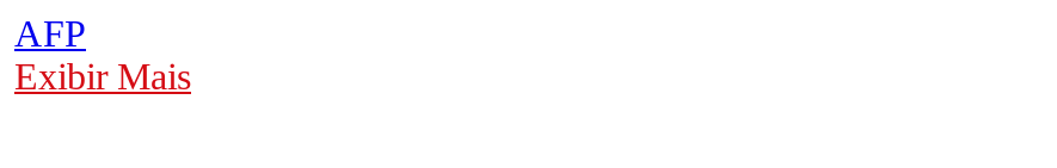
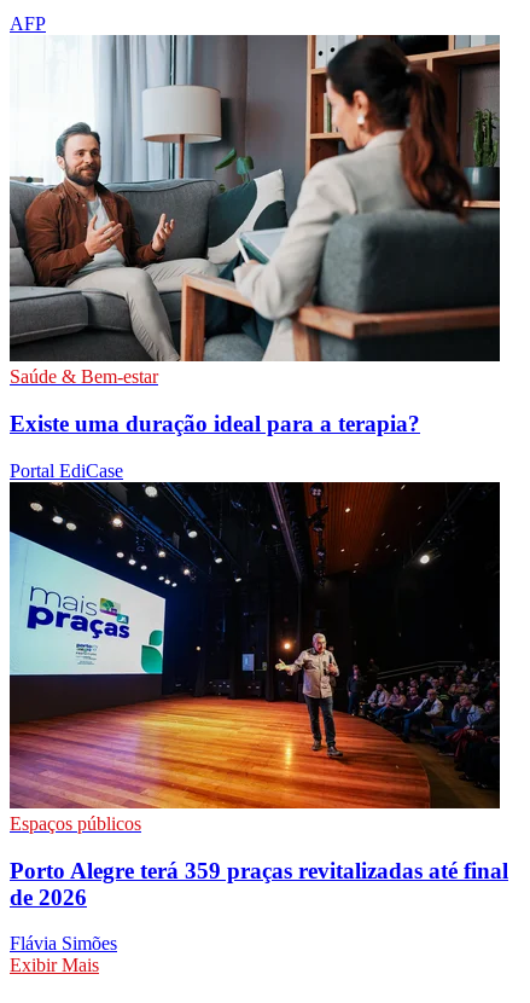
+ [image]
+ Saúde & Bem-estar
+ Existe uma duração ideal para a terapia?
+ Portal EdiCase

+ [image]
+ Espaços públicos
+ Porto Alegre terá 359 praças revitalizadas até final
+ de 2026
+ Flávia Simões
